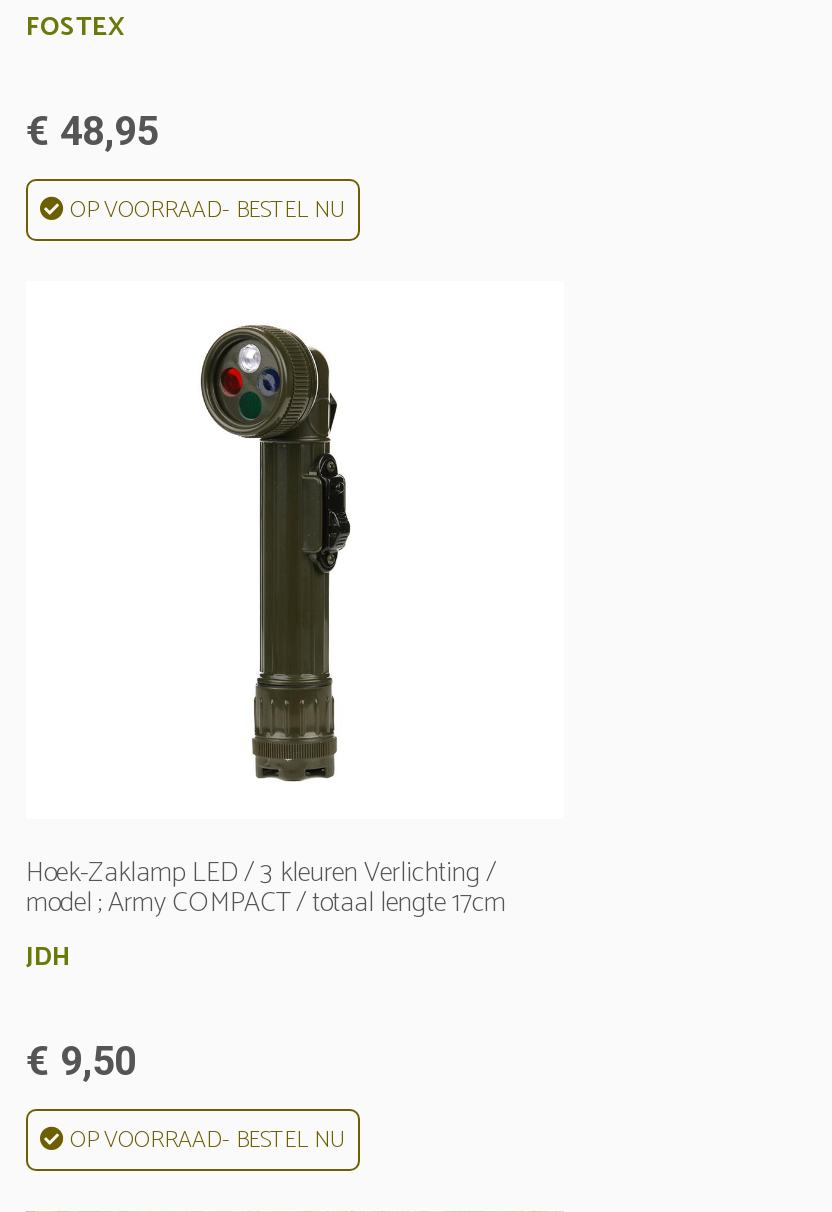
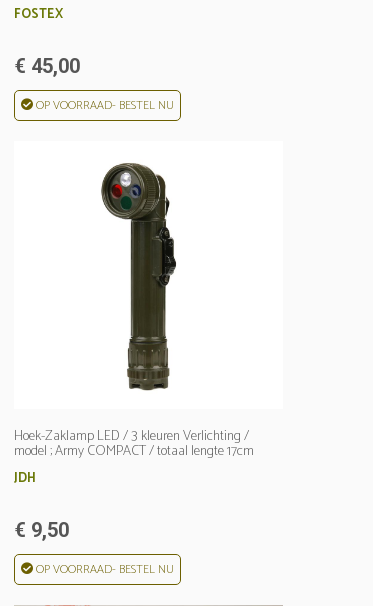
- € 48,95
+ € 45,00
